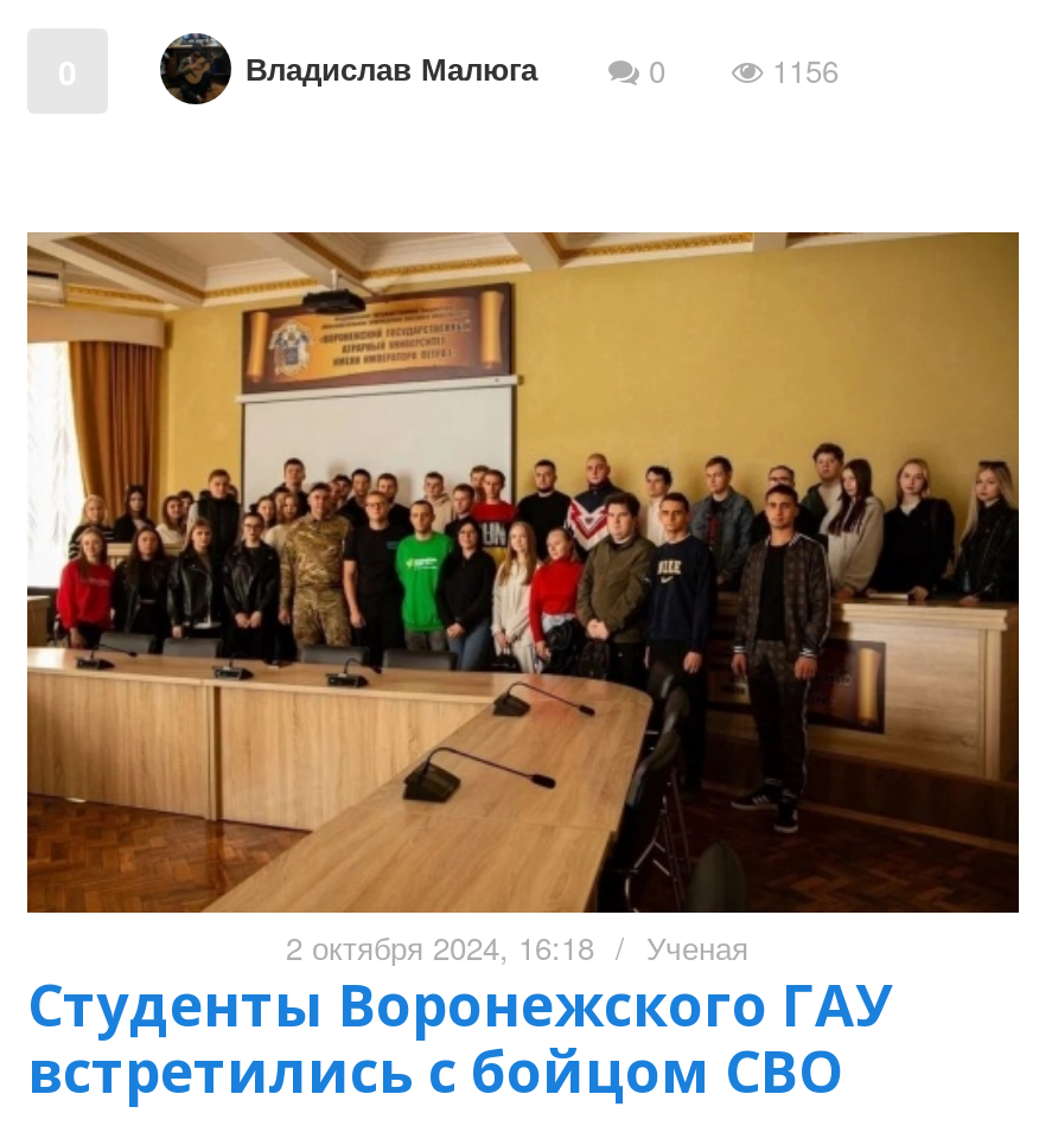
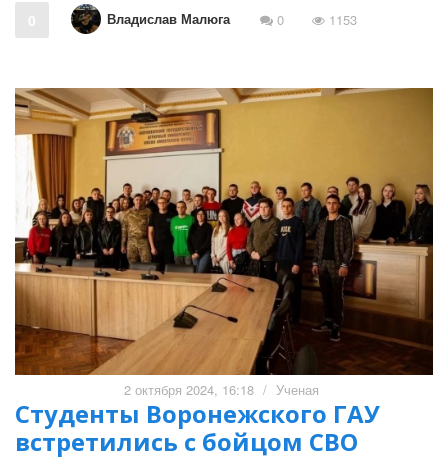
- 1156
+ 1153
